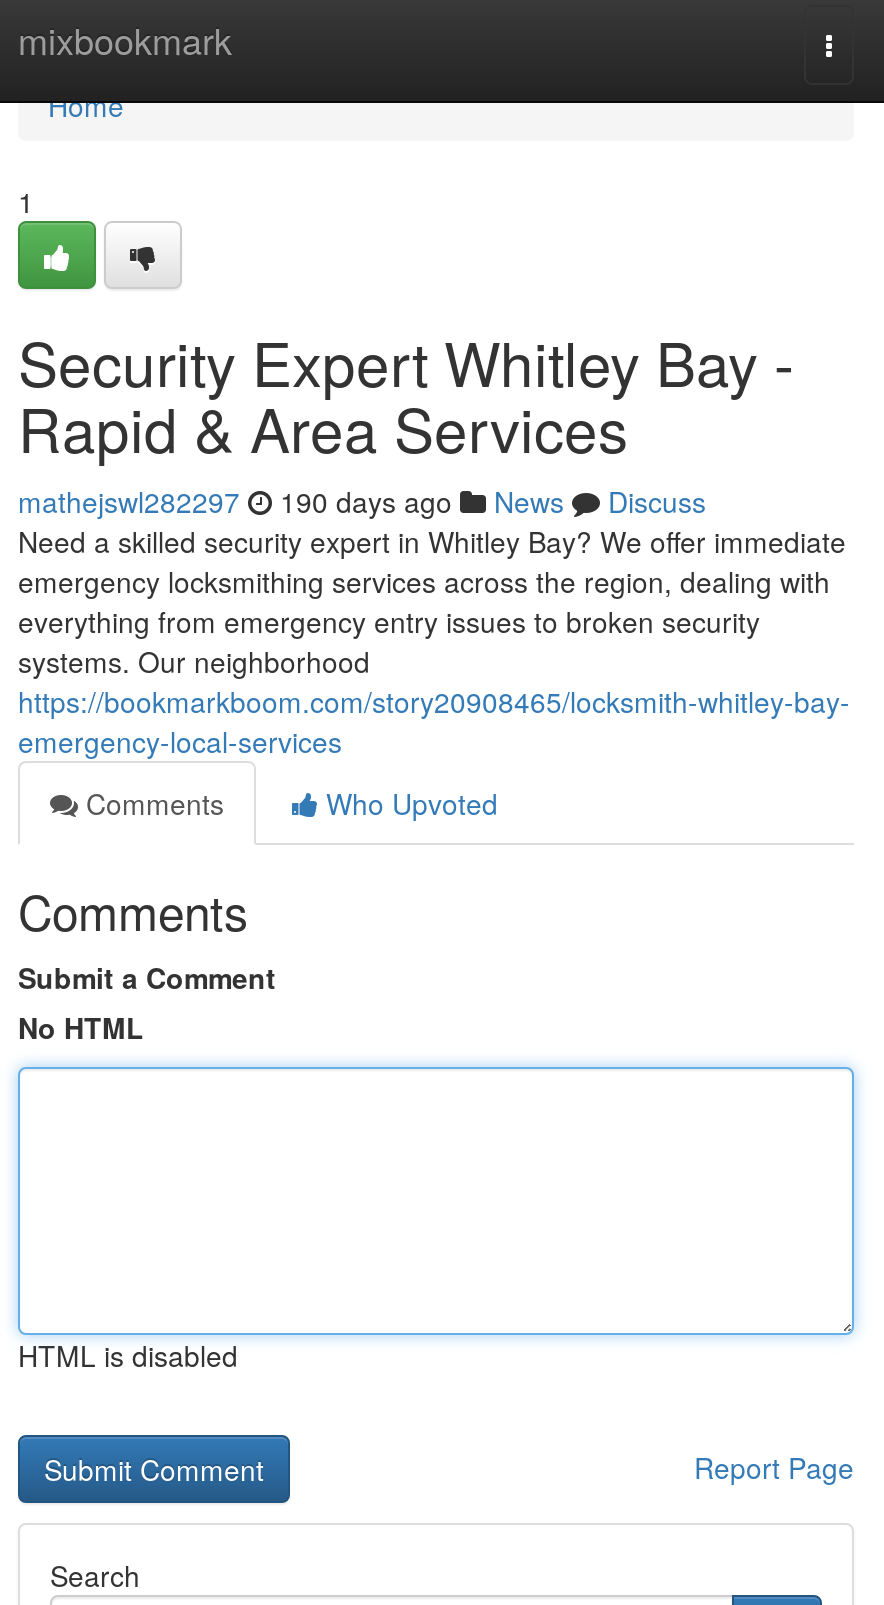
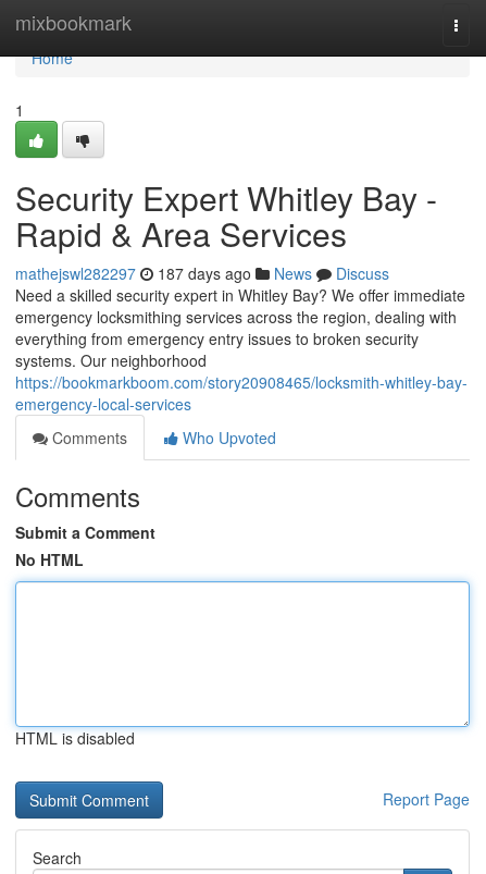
- mathejswl282297 190 days ago News Discuss
+ mathejswl282297 187 days ago News Discuss
